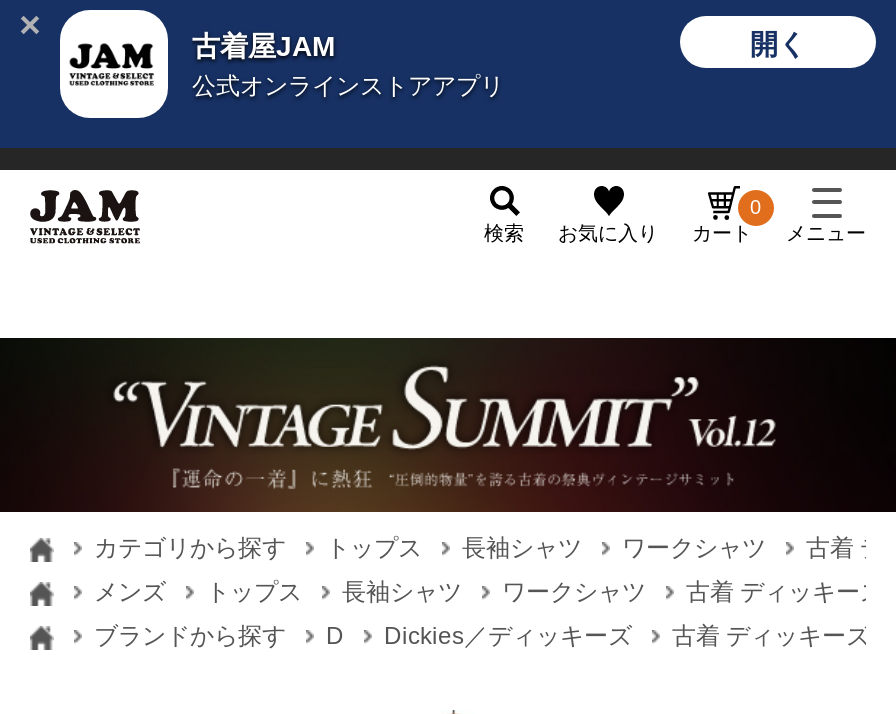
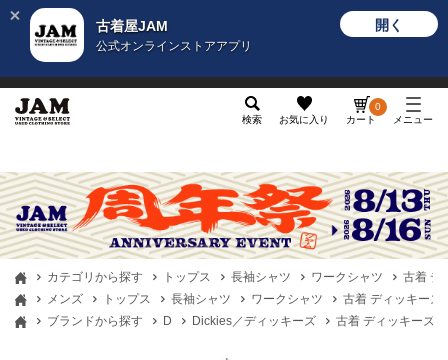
- [image]
+ [image]
